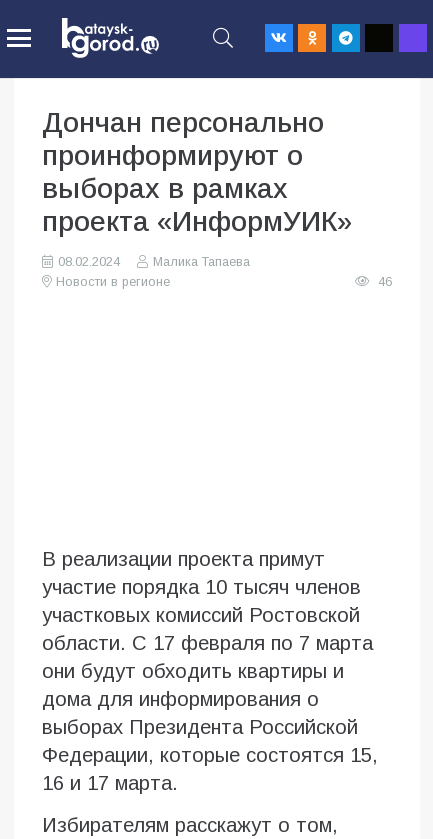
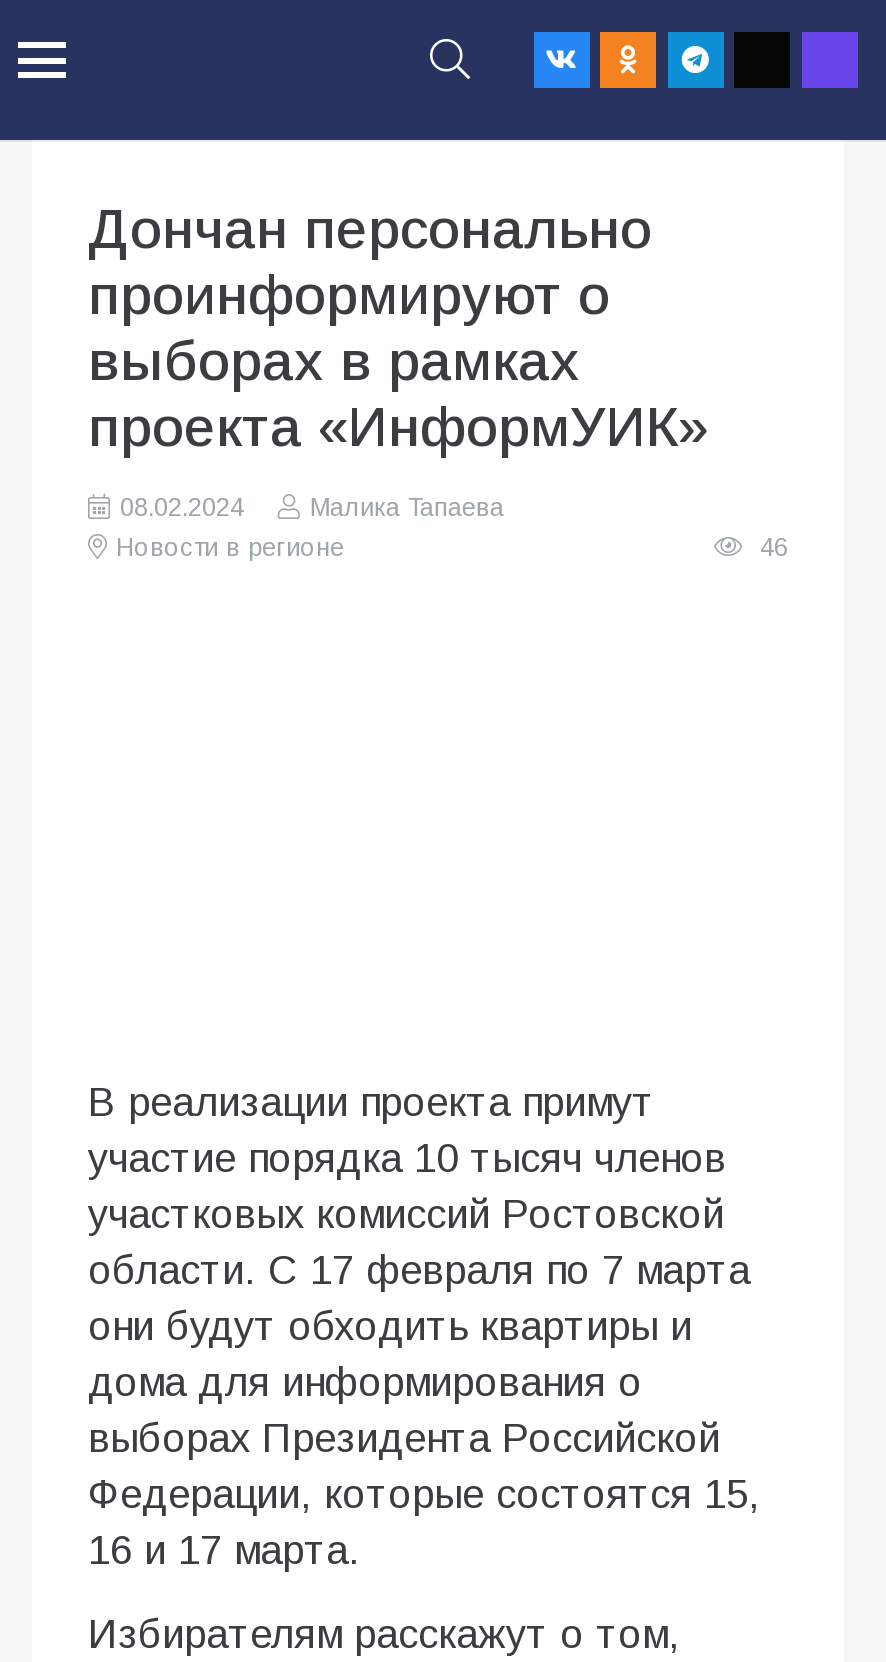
- [image]
